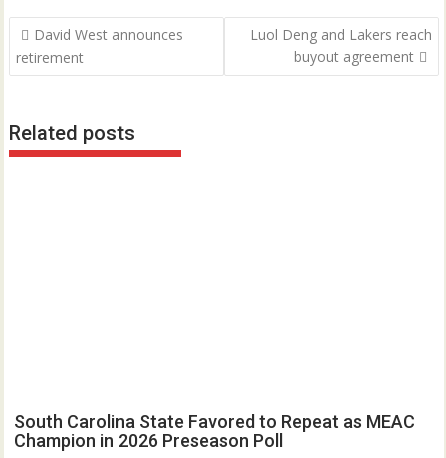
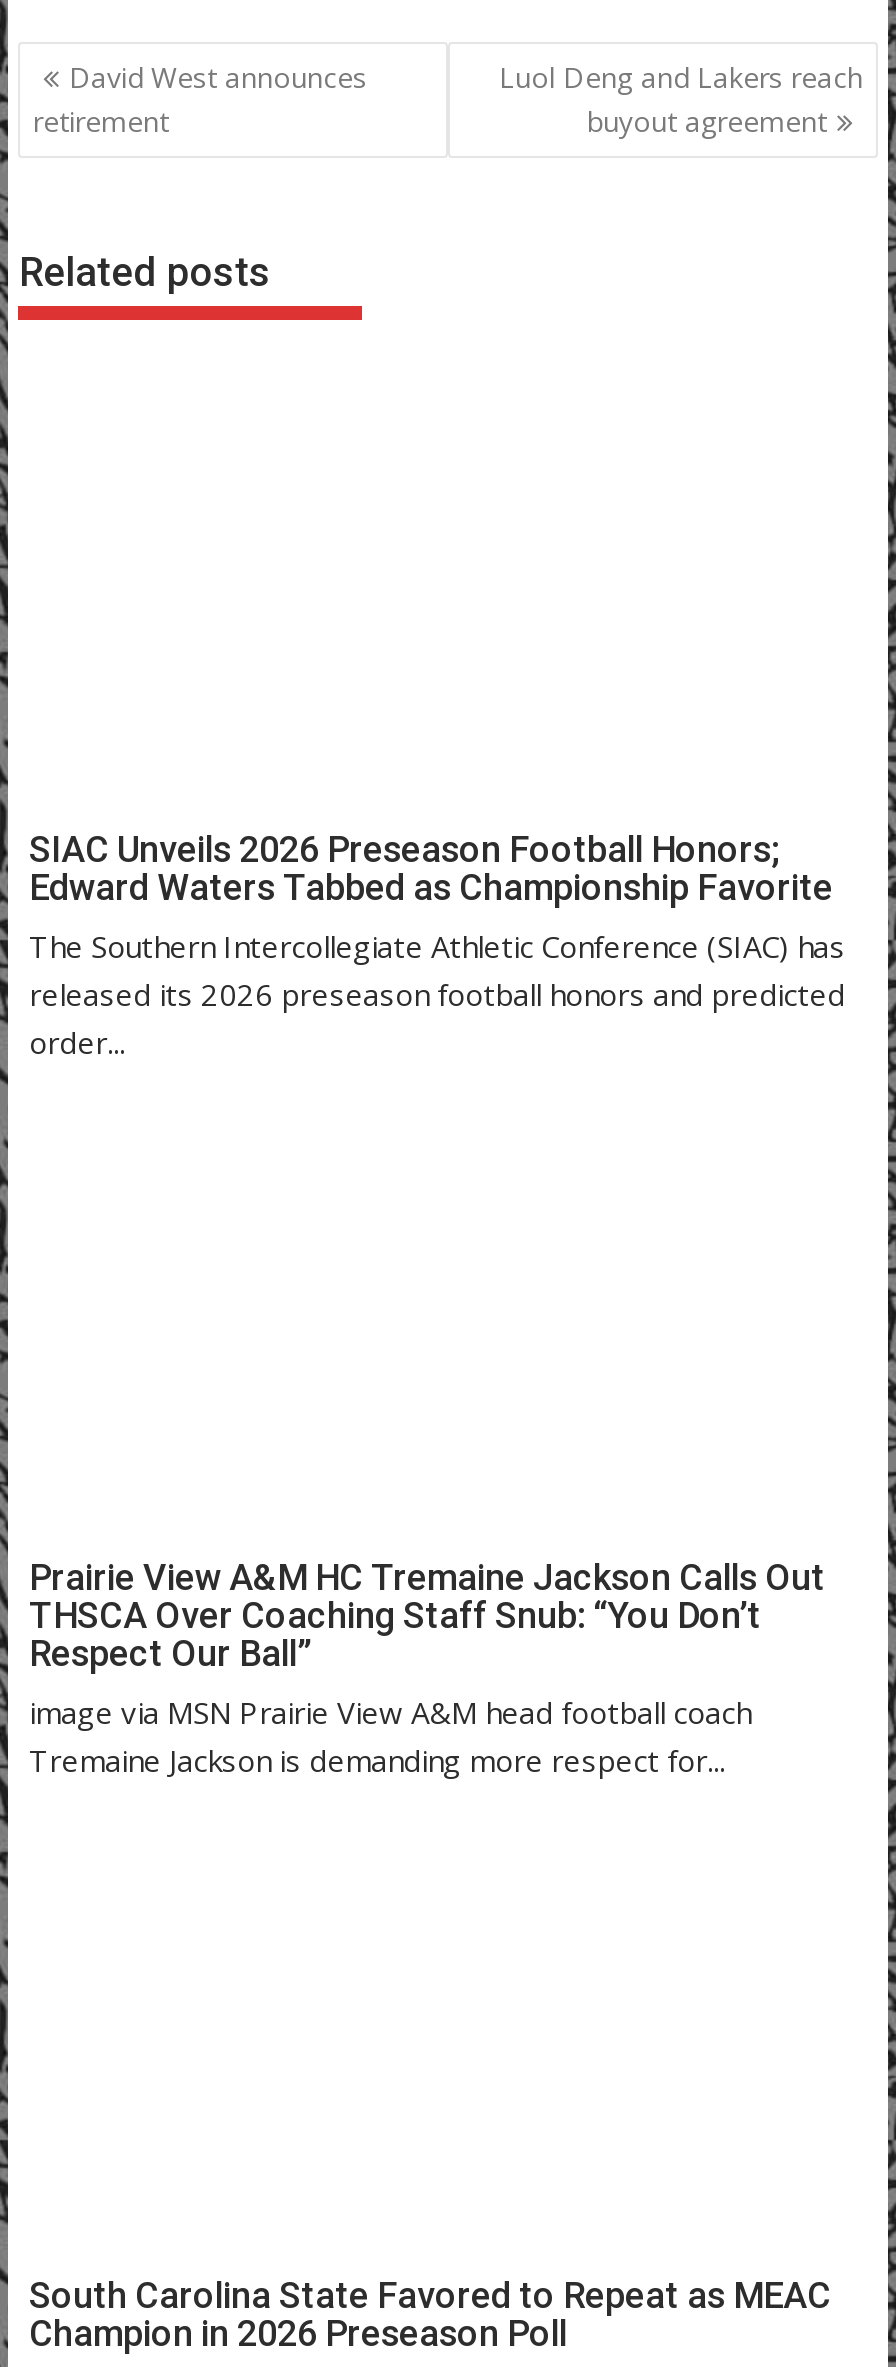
+ SIAC Unveils 2026 Preseason Football Honors;
+ Edward Waters Tabbed as Championship Favorite
+ The Southern Intercollegiate Athletic Conference (SIAC) has
+ released its 2026 preseason football honors and predicted
+ order...

+ Prairie View A&M HC Tremaine Jackson Calls Out
+ THSCA Over Coaching Staff Snub: “You Don’t
+ Respect Our Ball”
+ image via MSN Prairie View A&M head football coach
+ Tremaine Jackson is demanding more respect for...
